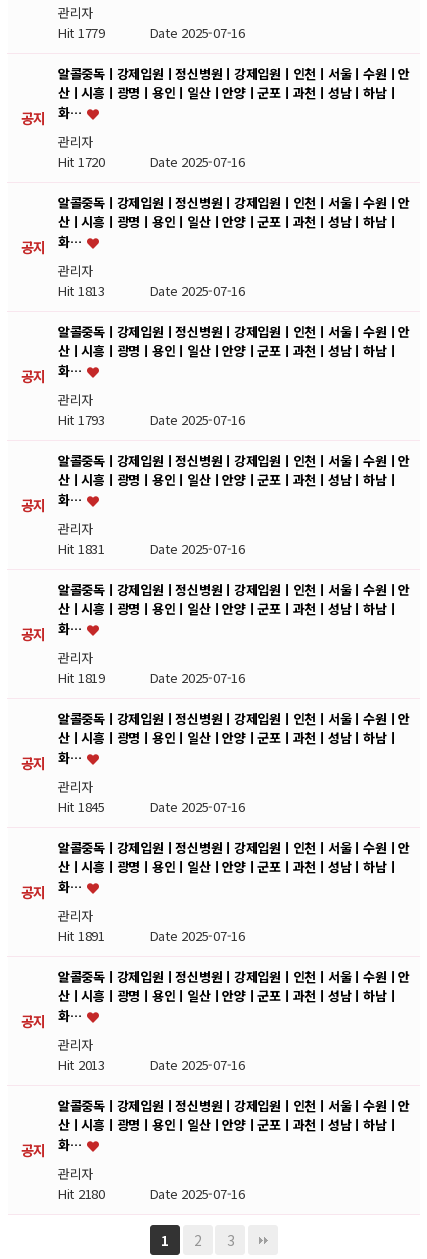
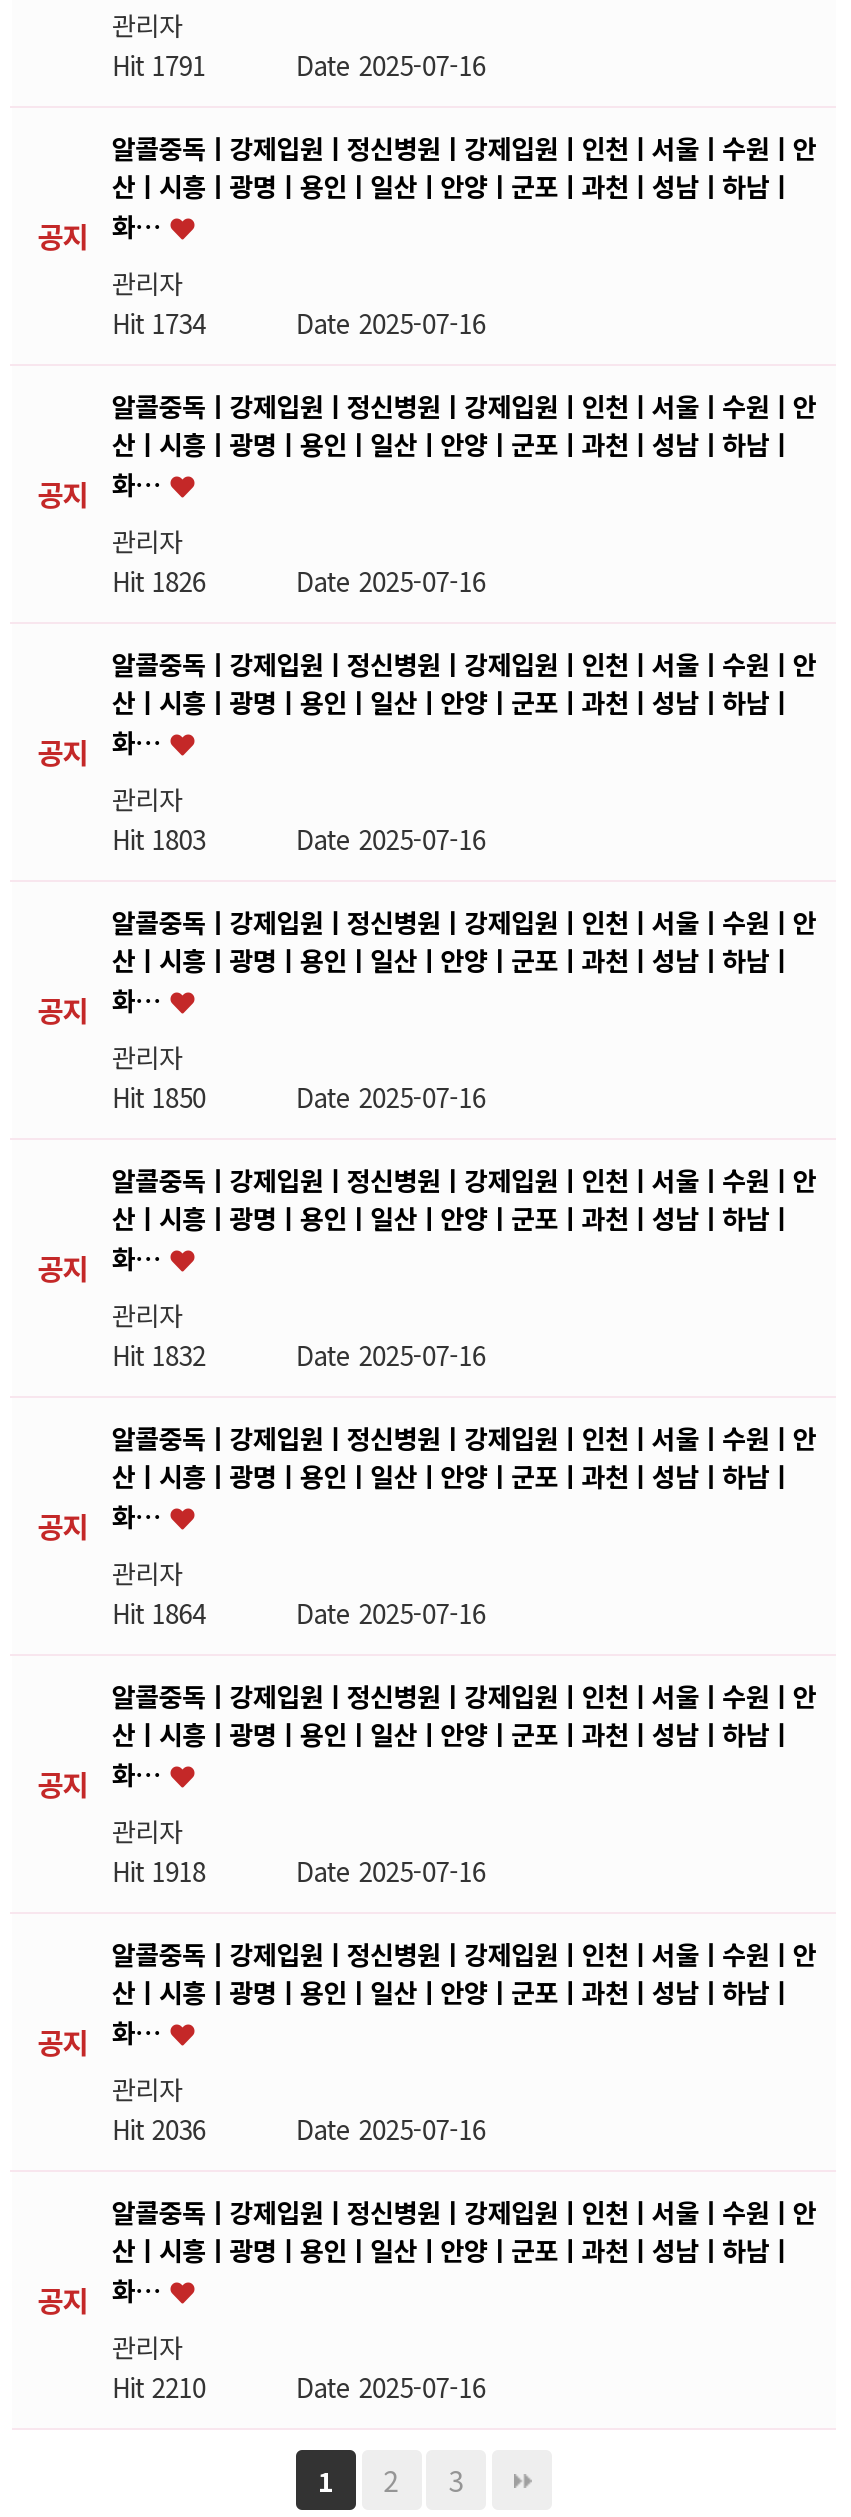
- Hit 1779 Date 2025-07-16
+ Hit 1791 Date 2025-07-16

- Hit 1720 Date 2025-07-16
+ Hit 1734 Date 2025-07-16

- Hit 1813 Date 2025-07-16
+ Hit 1826 Date 2025-07-16

- Hit 1793 Date 2025-07-16
+ Hit 1803 Date 2025-07-16

- Hit 1831 Date 2025-07-16
+ Hit 1850 Date 2025-07-16

- Hit 1819 Date 2025-07-16
+ Hit 1832 Date 2025-07-16

- Hit 1845 Date 2025-07-16
+ Hit 1864 Date 2025-07-16

- Hit 1891 Date 2025-07-16
+ Hit 1918 Date 2025-07-16

- Hit 2013 Date 2025-07-16
+ Hit 2036 Date 2025-07-16

- Hit 2180 Date 2025-07-16
+ Hit 2210 Date 2025-07-16
